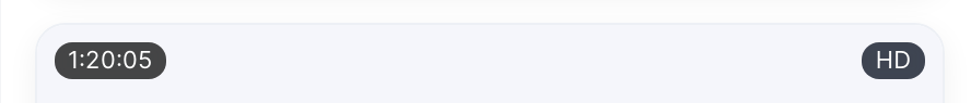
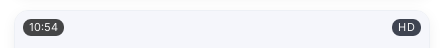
- 1:20:05
+ 10:54
